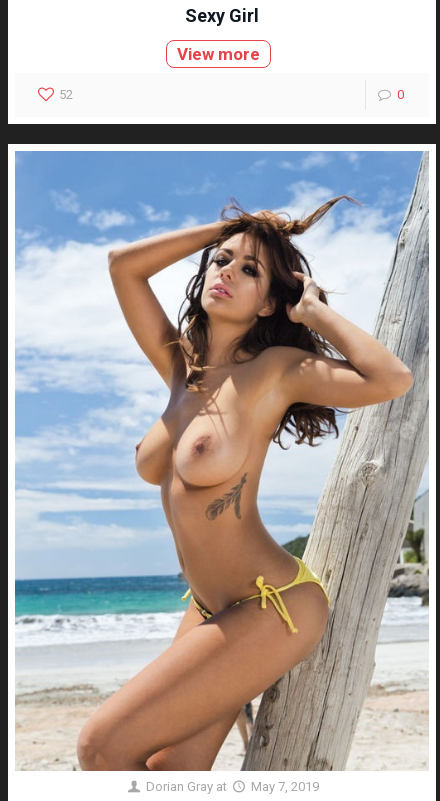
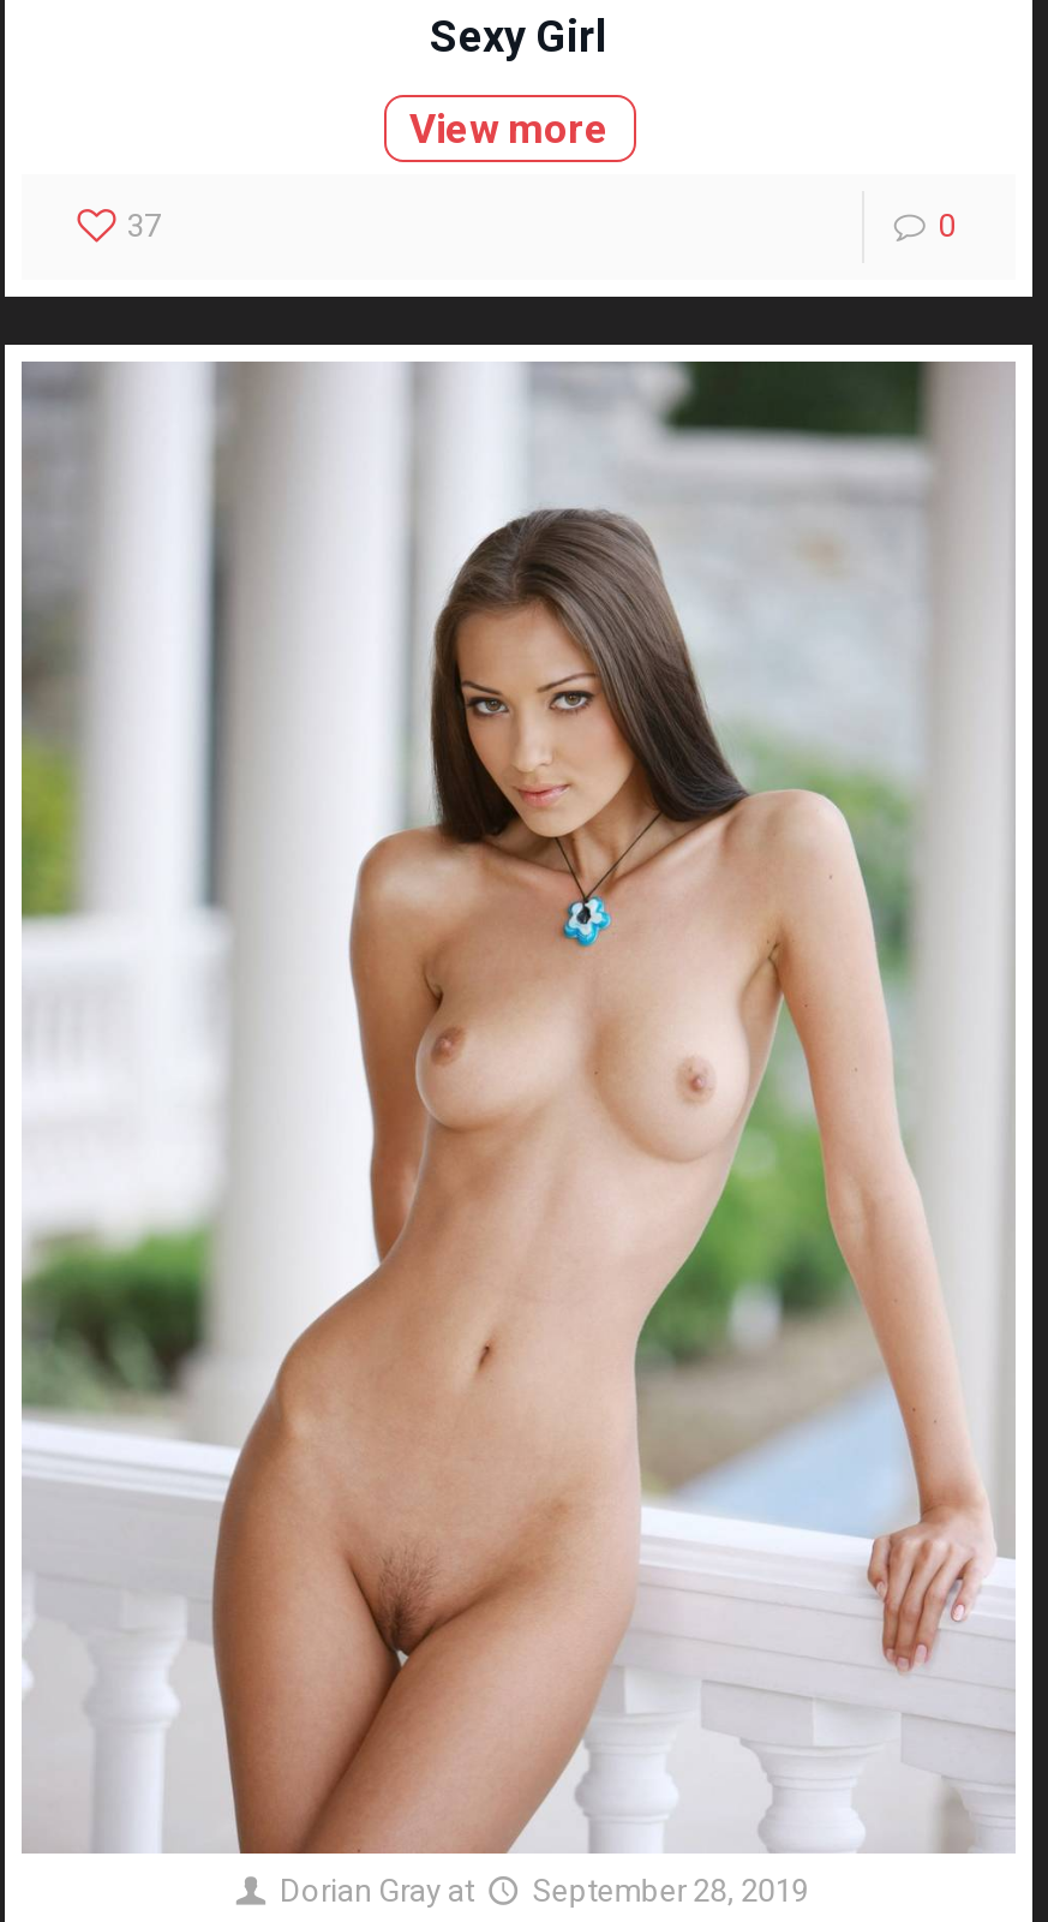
- 52
+ 37

- [image]
- Dorian Gray at May 7, 2019
+ [image]
+ Dorian Gray at September 28, 2019
